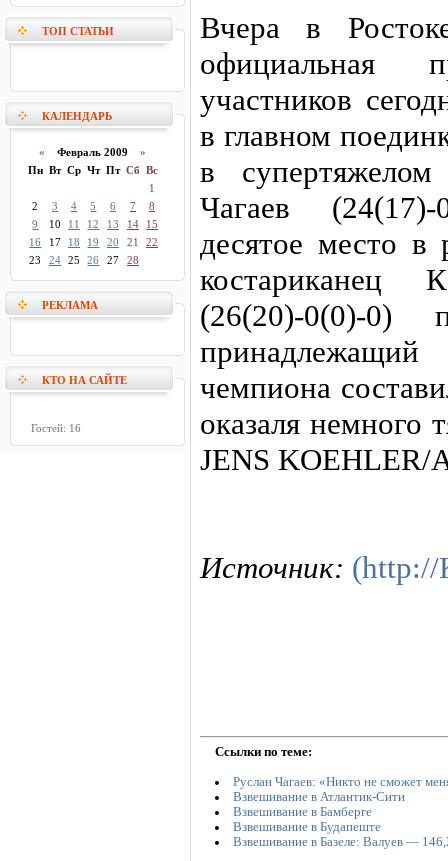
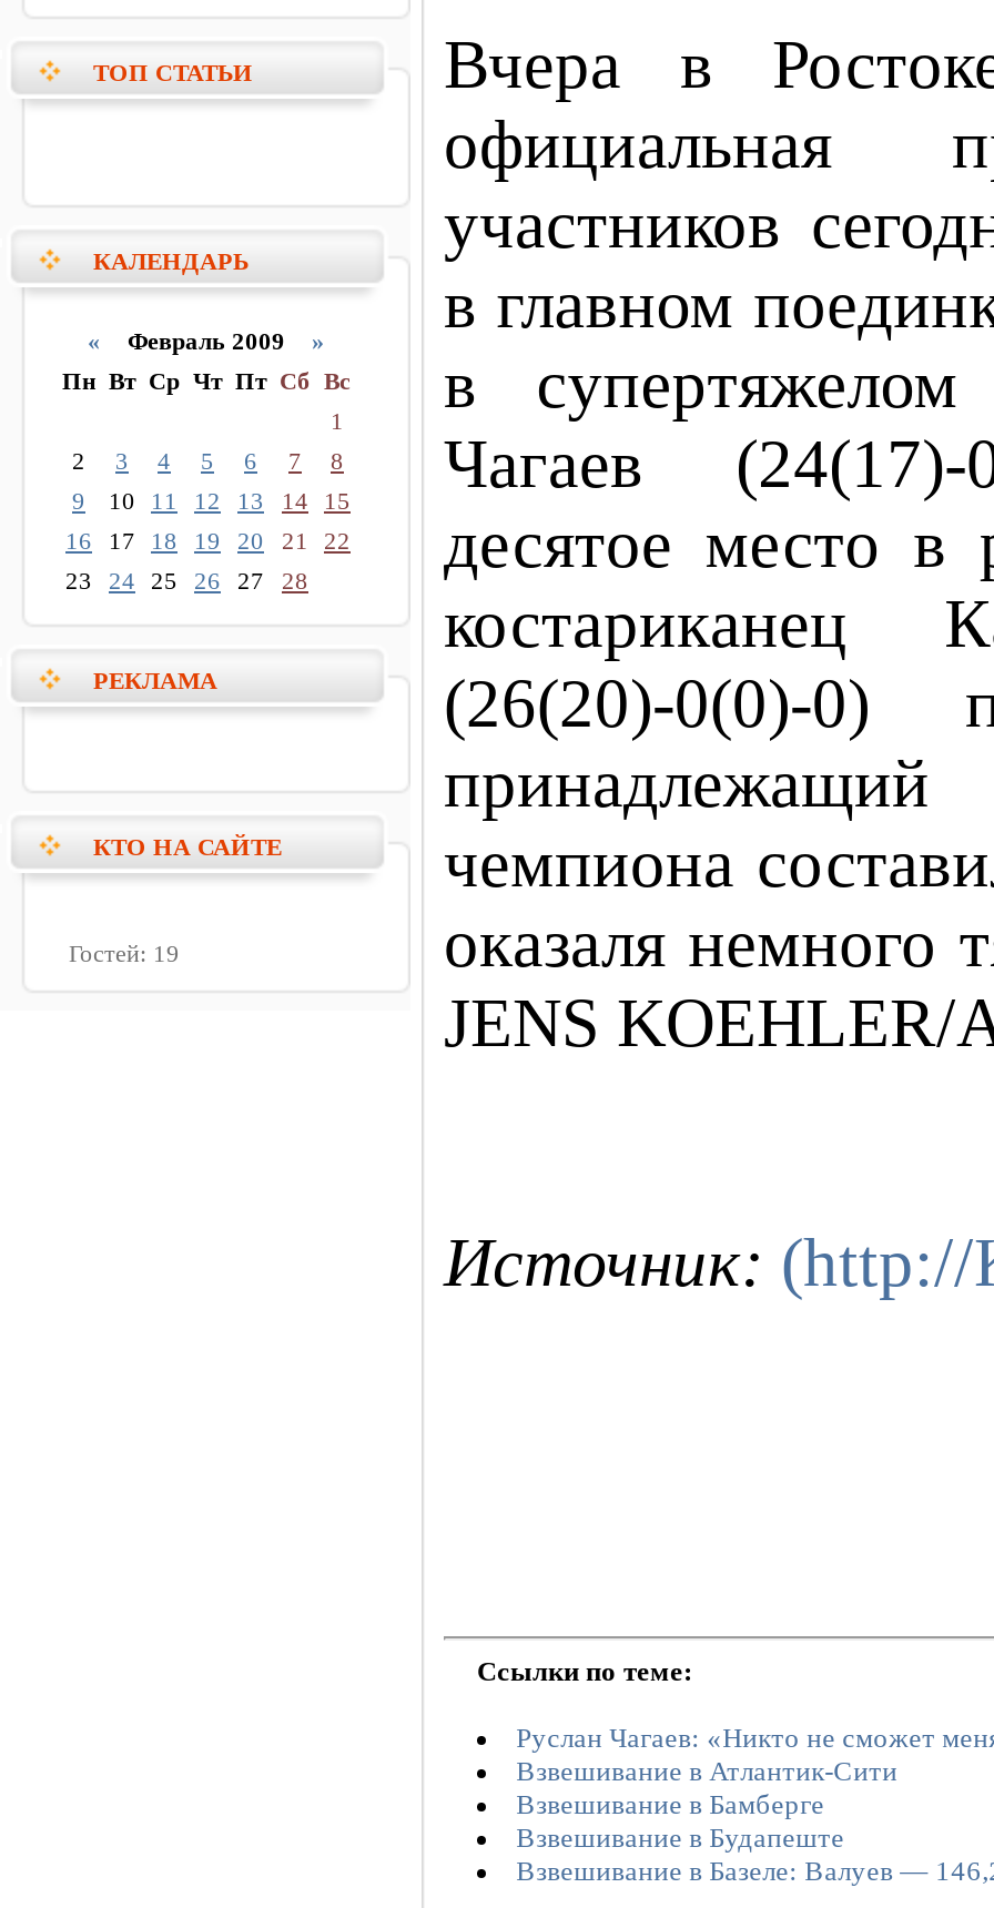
- Гостей: 16
+ Гостей: 19
